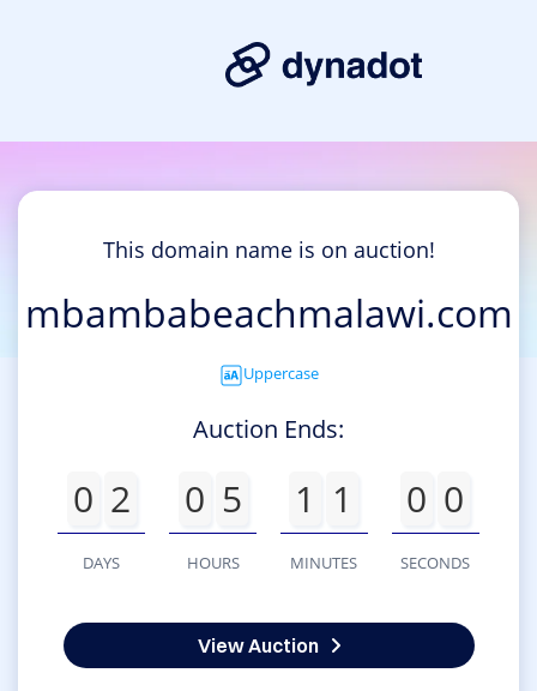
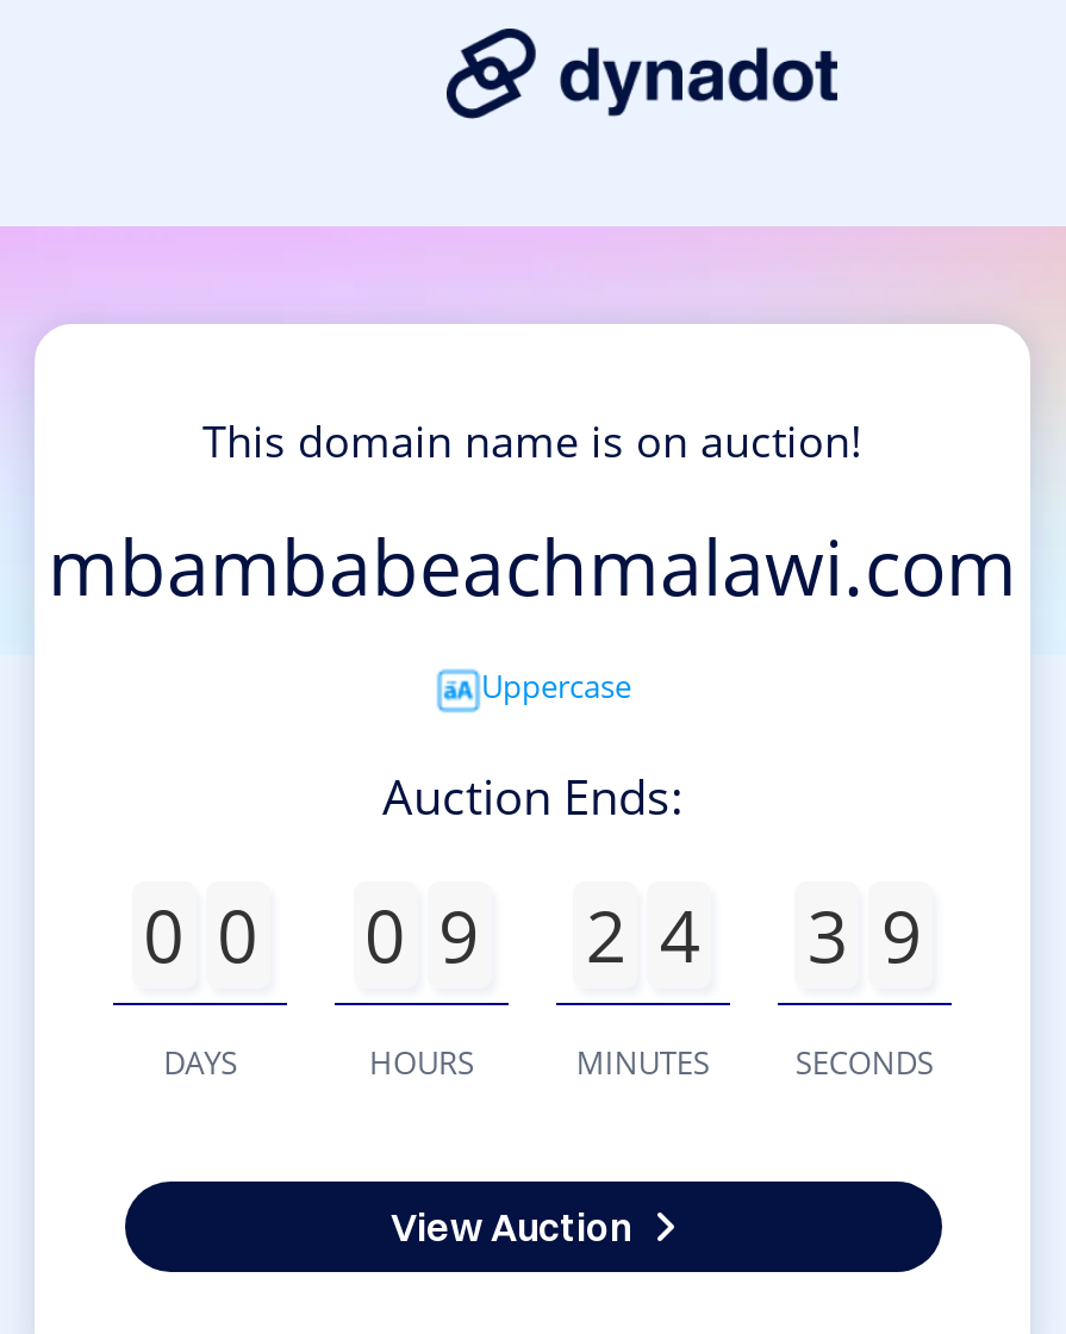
- 0 2
+ 0 0

- 0 5
+ 0 9

- 1 1
+ 2 4

- 0 0
+ 3 9
